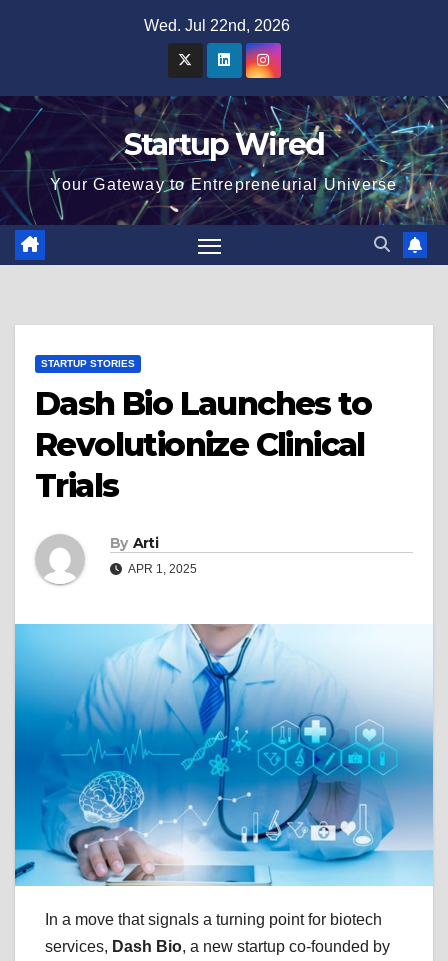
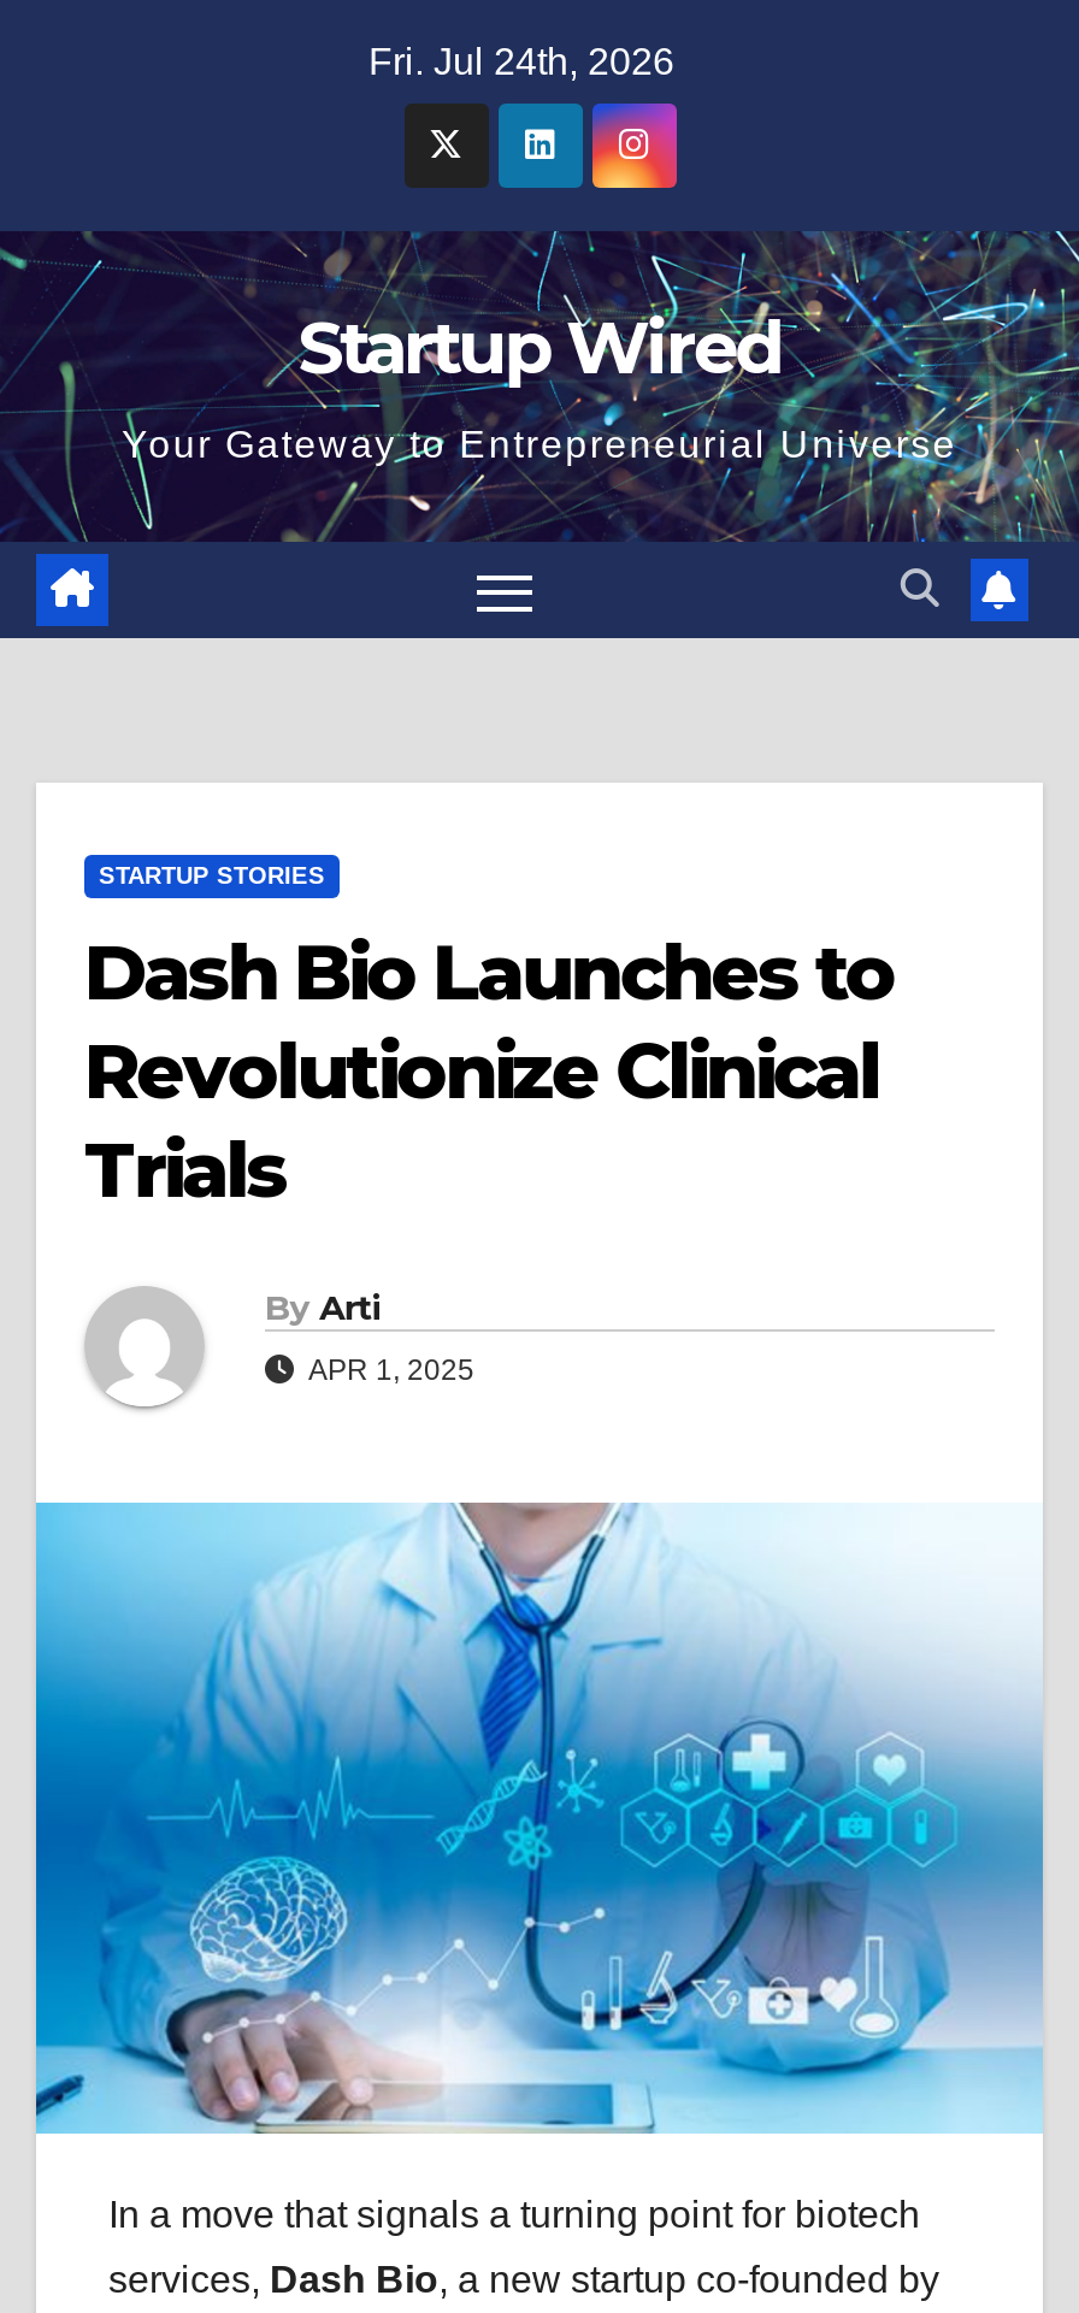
- Wed. Jul 22nd, 2026
+ Fri. Jul 24th, 2026
